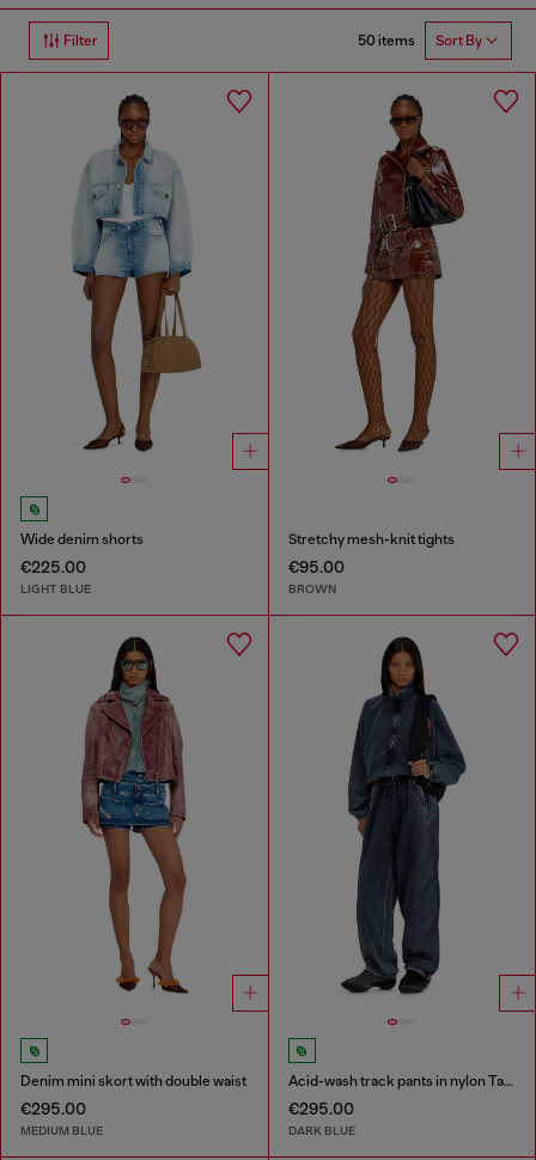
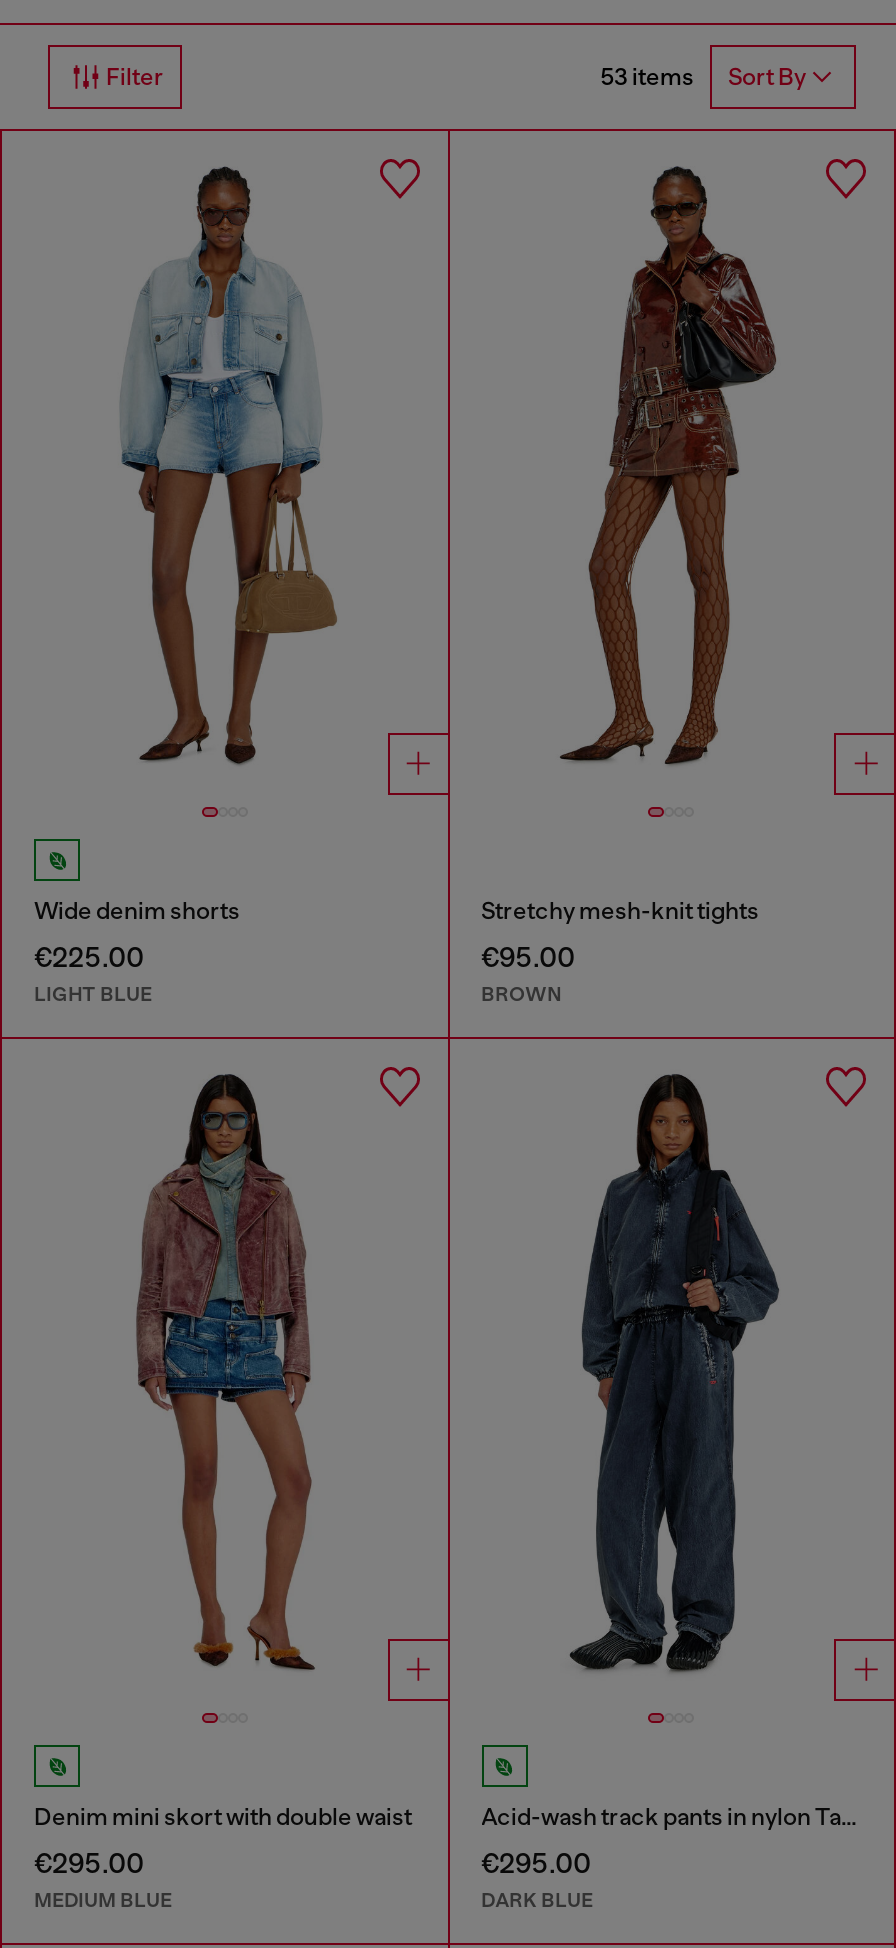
- 50 items Sort By
+ 53 items Sort By
